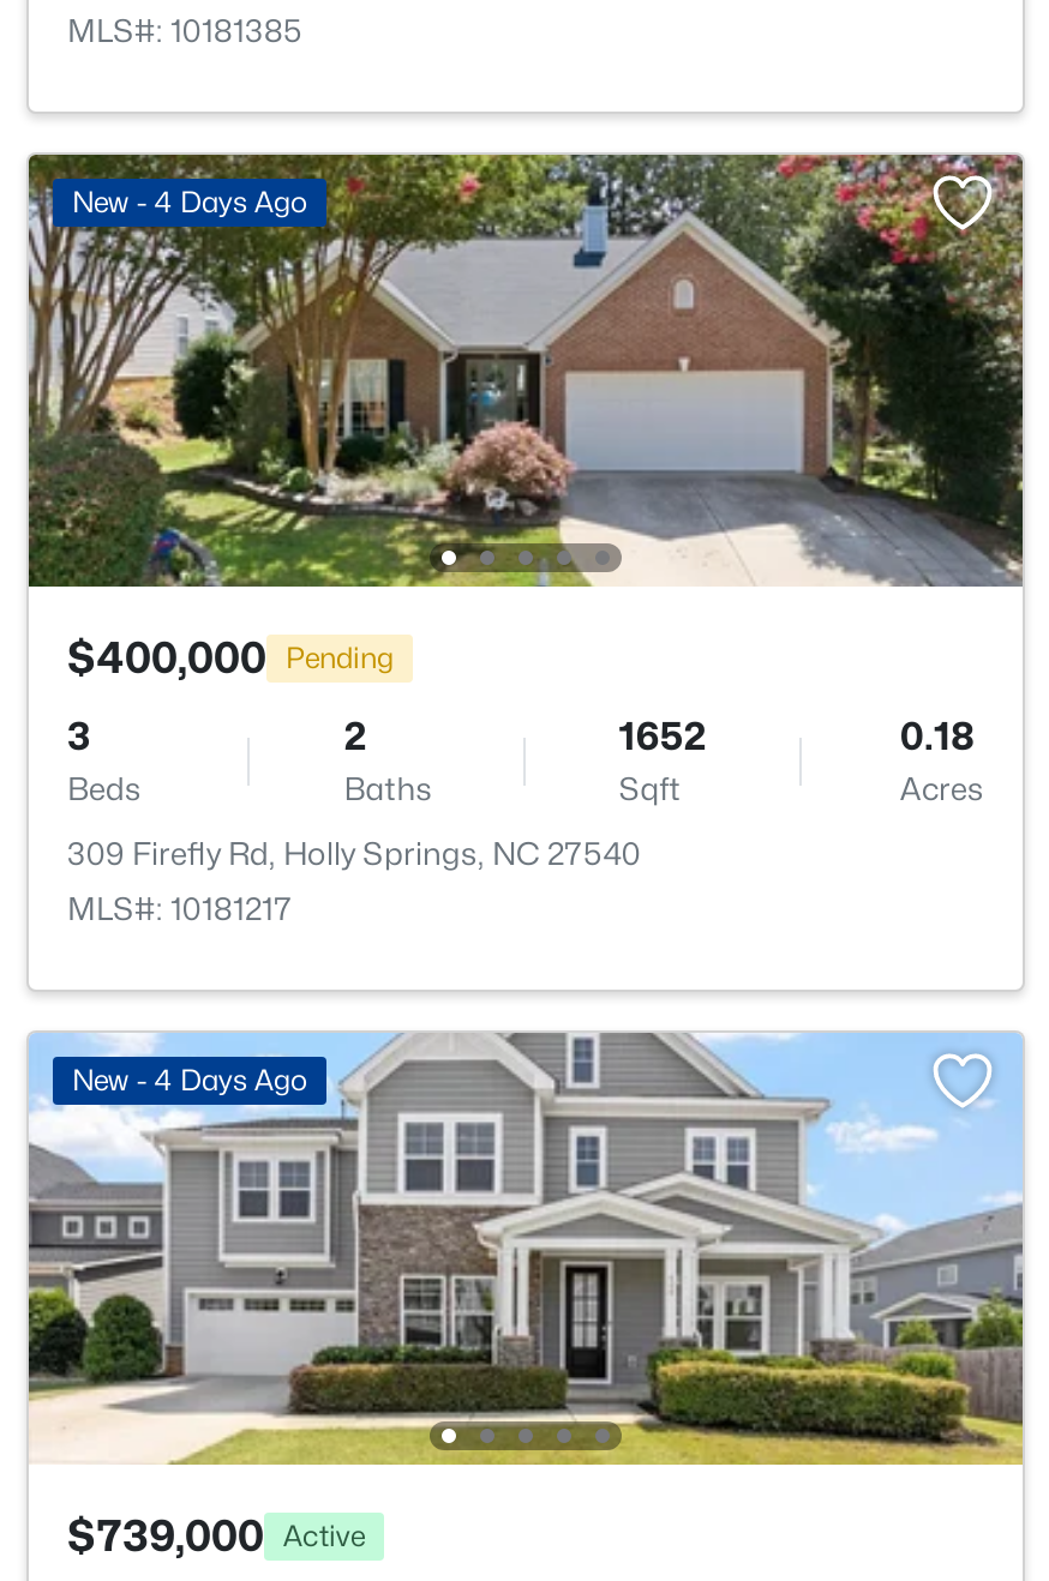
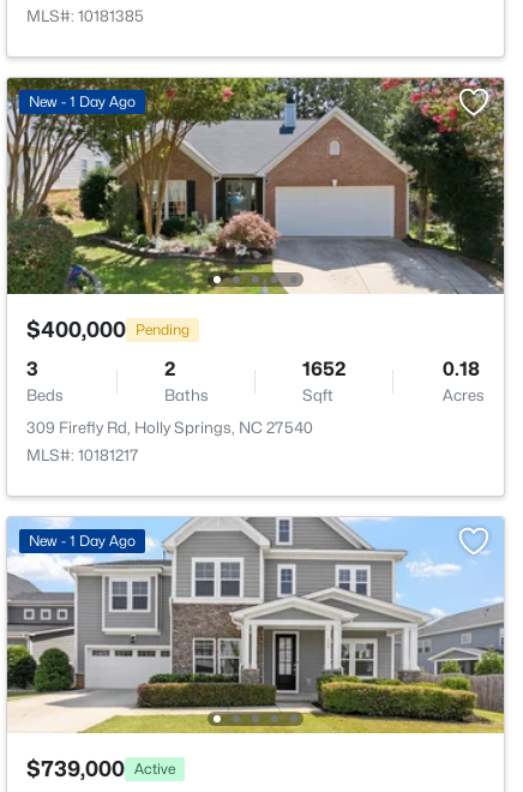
- New - 4 Days Ago
+ New - 1 Day Ago

- New - 4 Days Ago
+ New - 1 Day Ago
